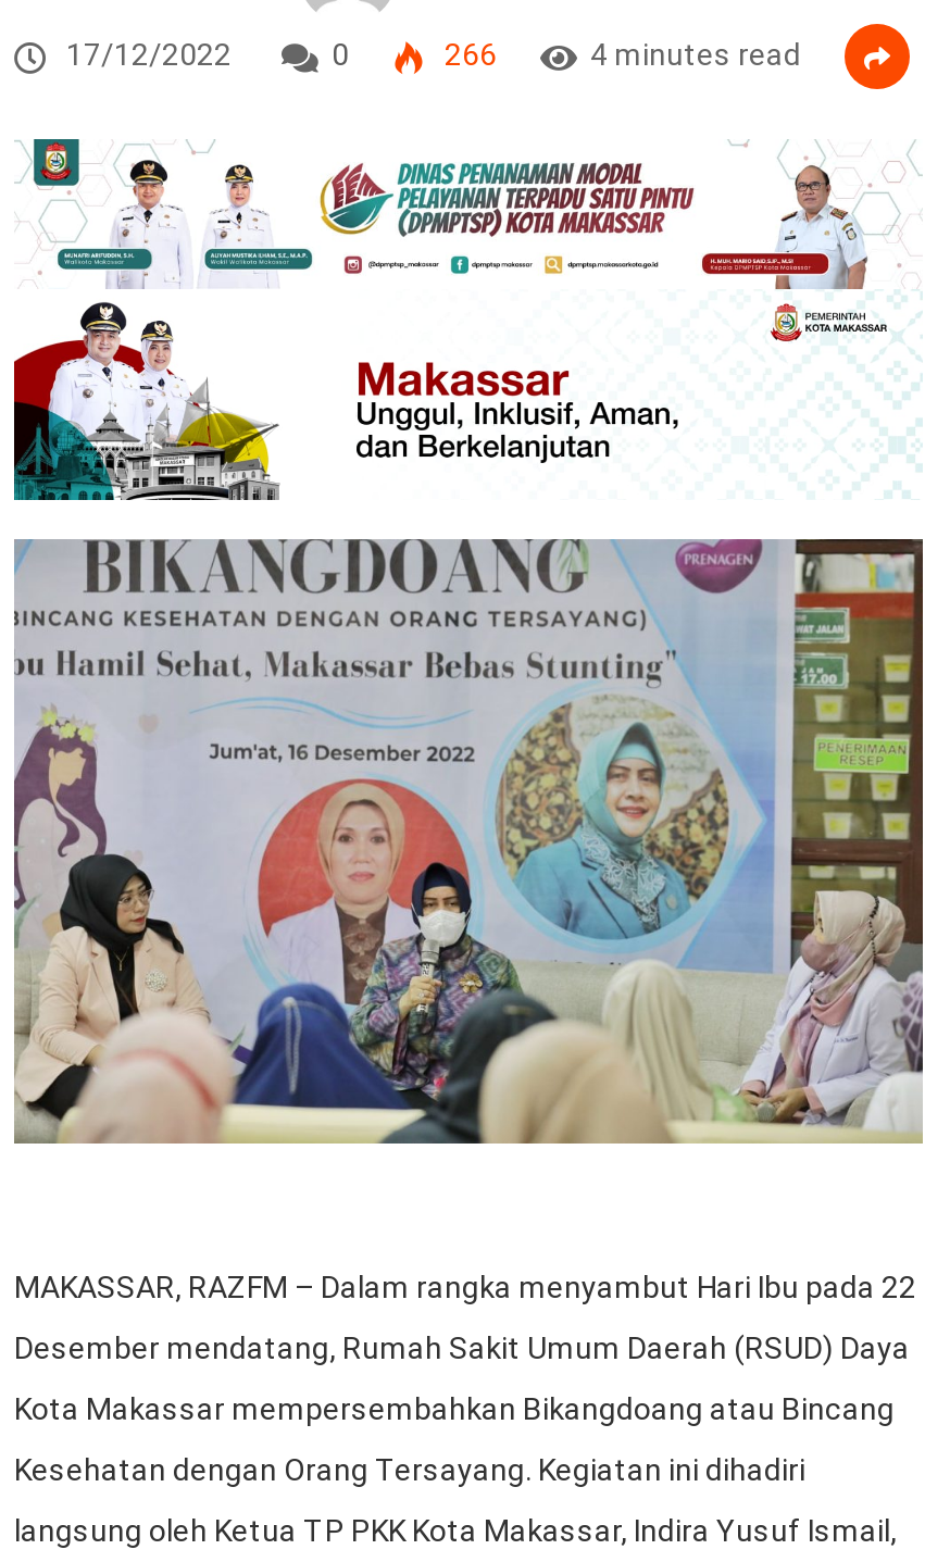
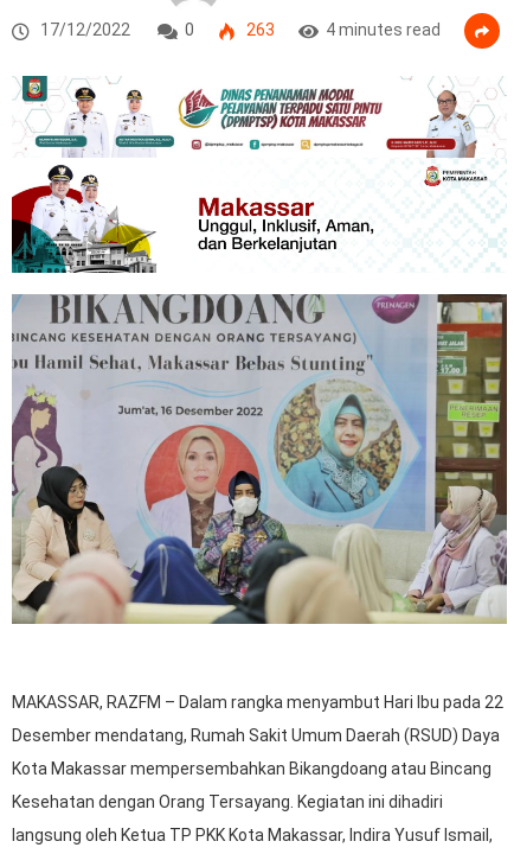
- 266
+ 263
